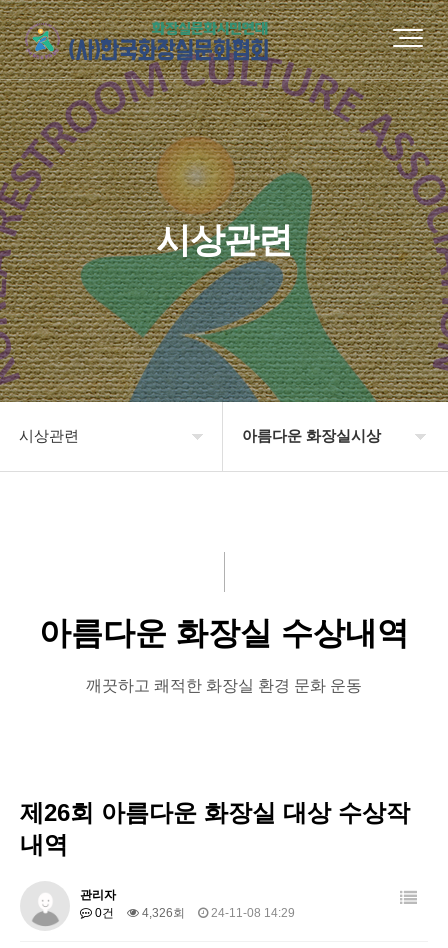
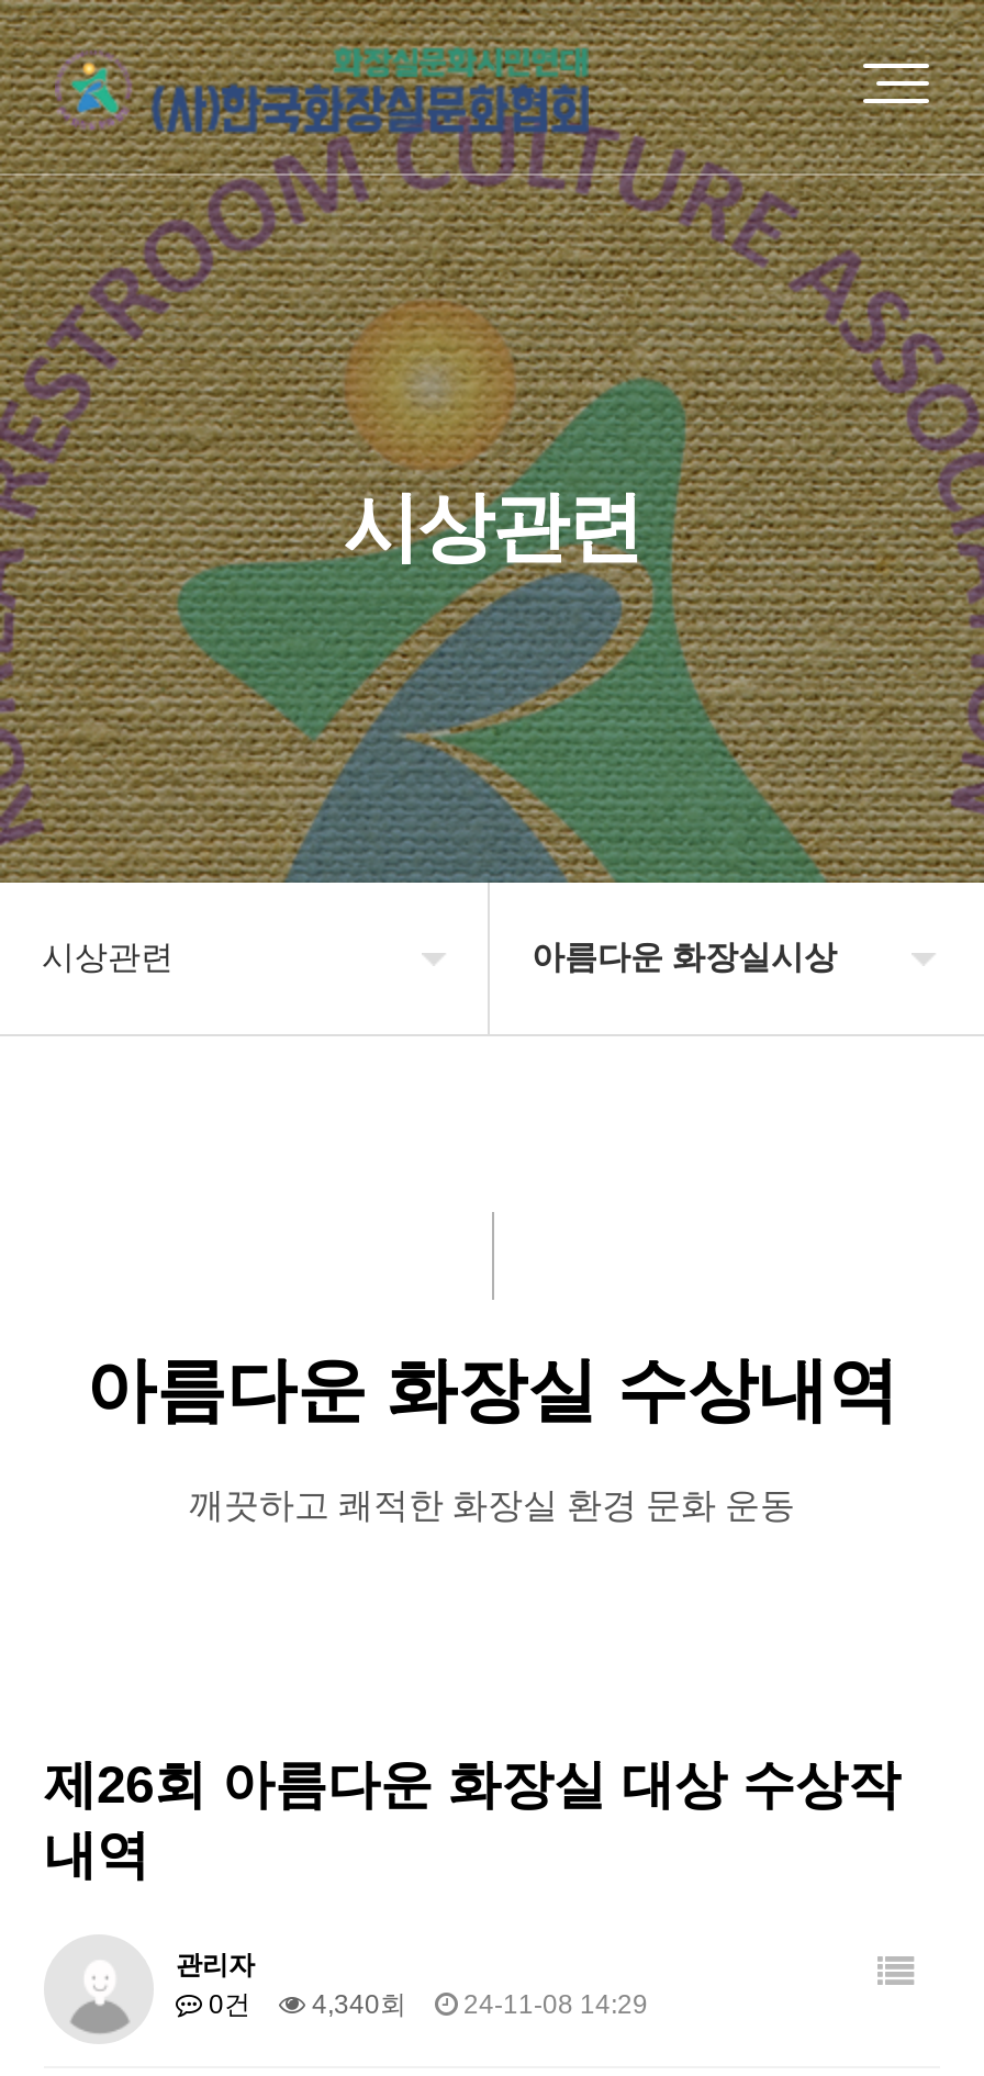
- 0건 4,326회 24-11-08 14:29
+ 0건 4,340회 24-11-08 14:29
